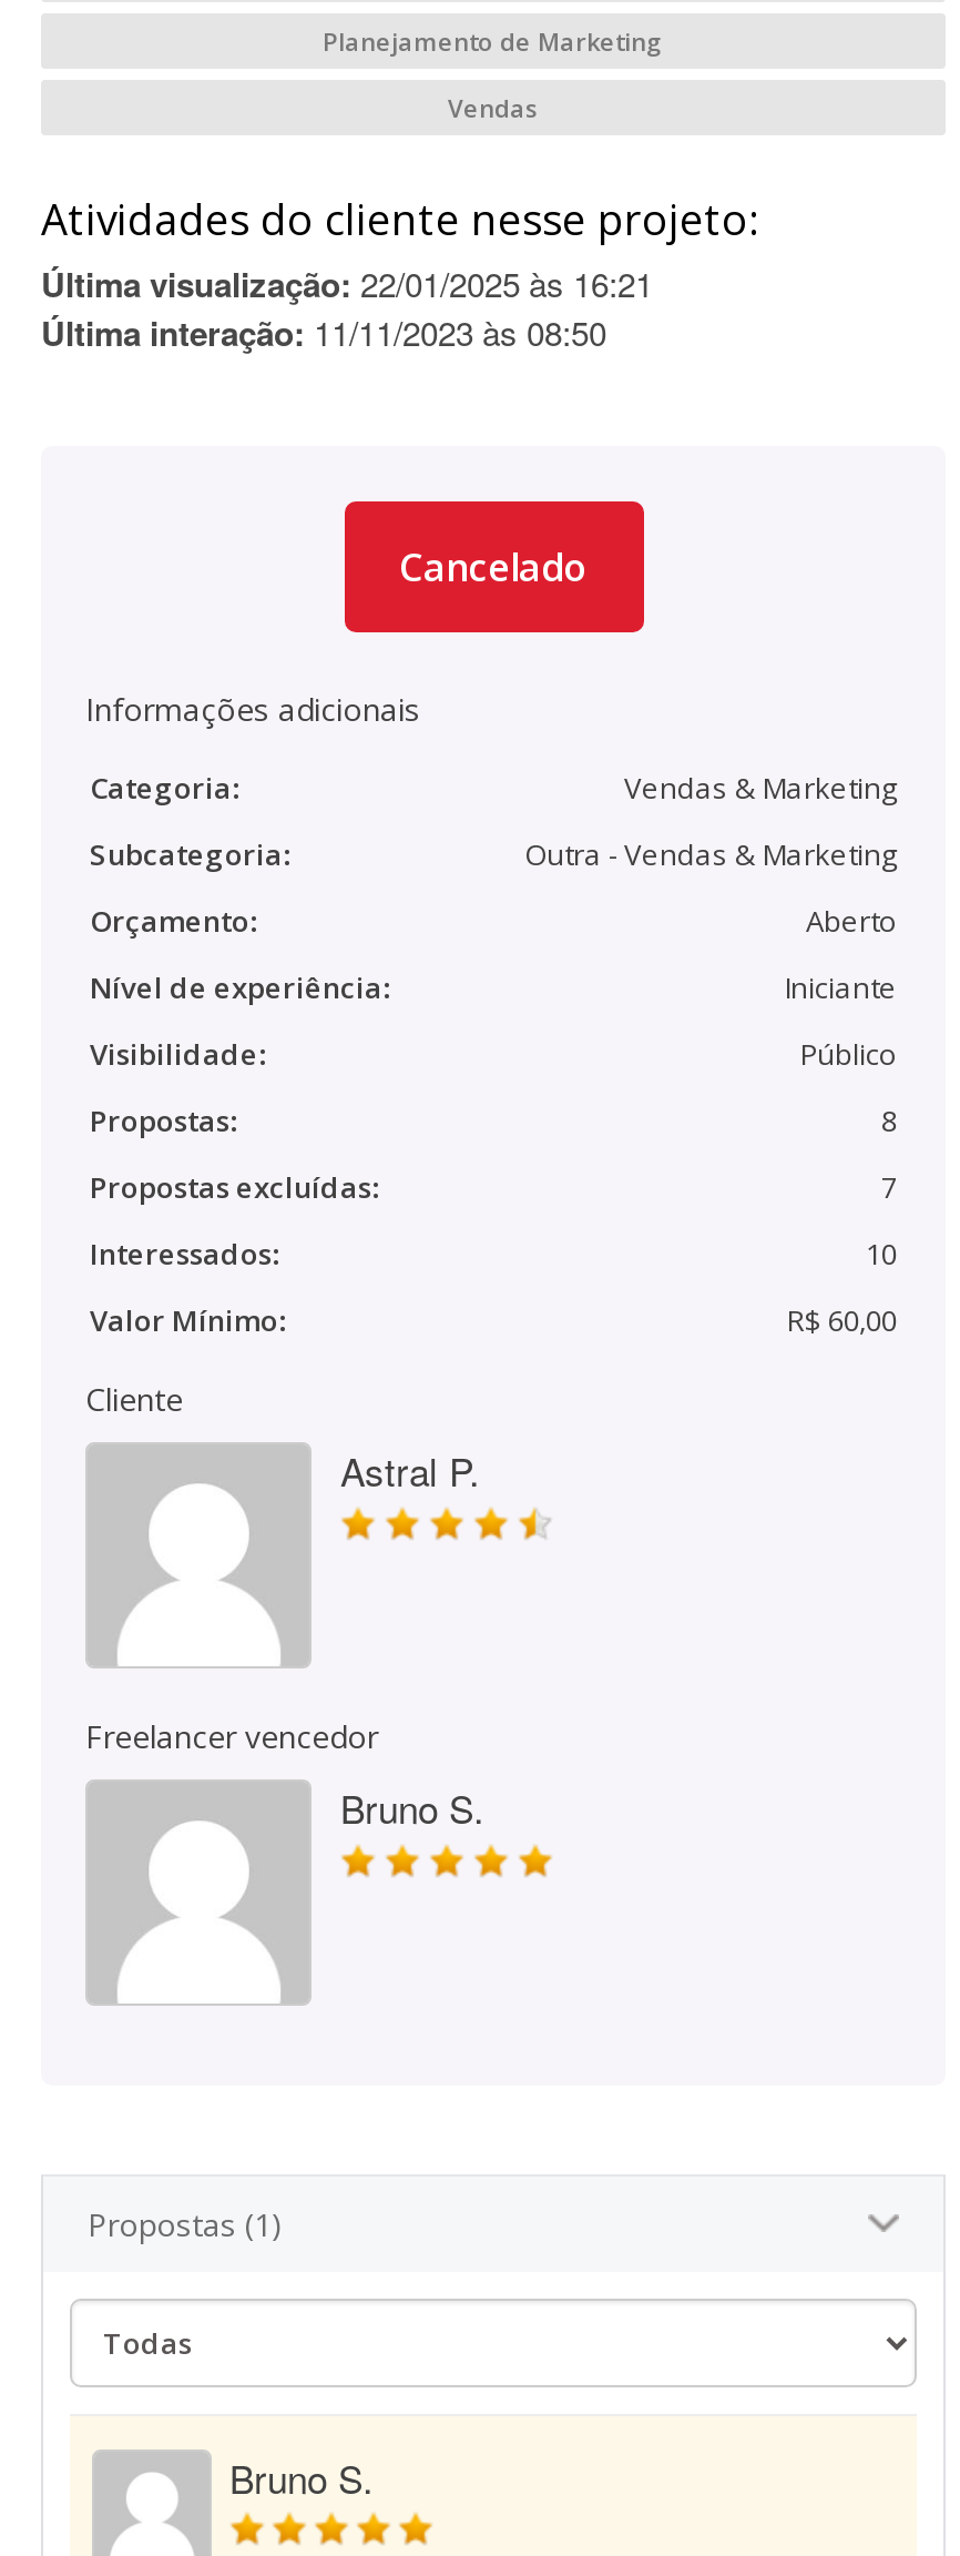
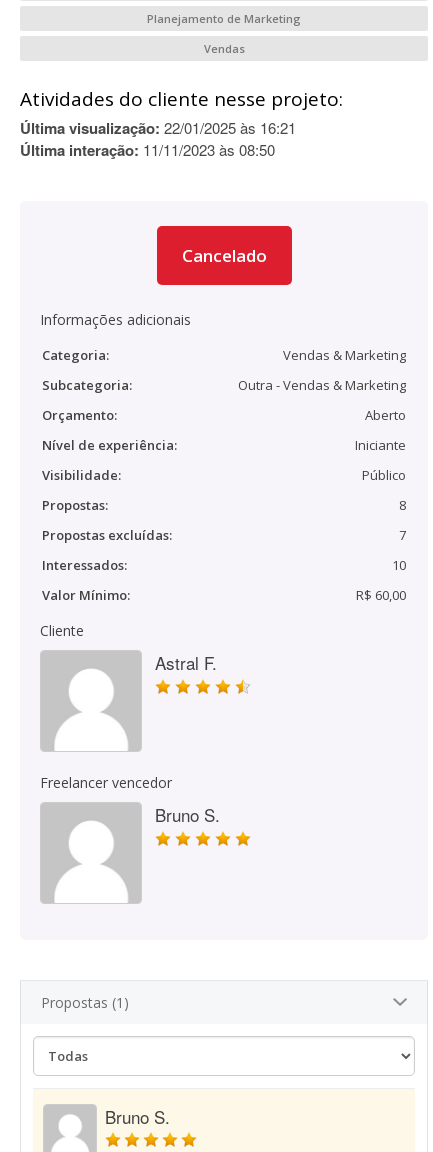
- Astral P.
+ Astral F.
